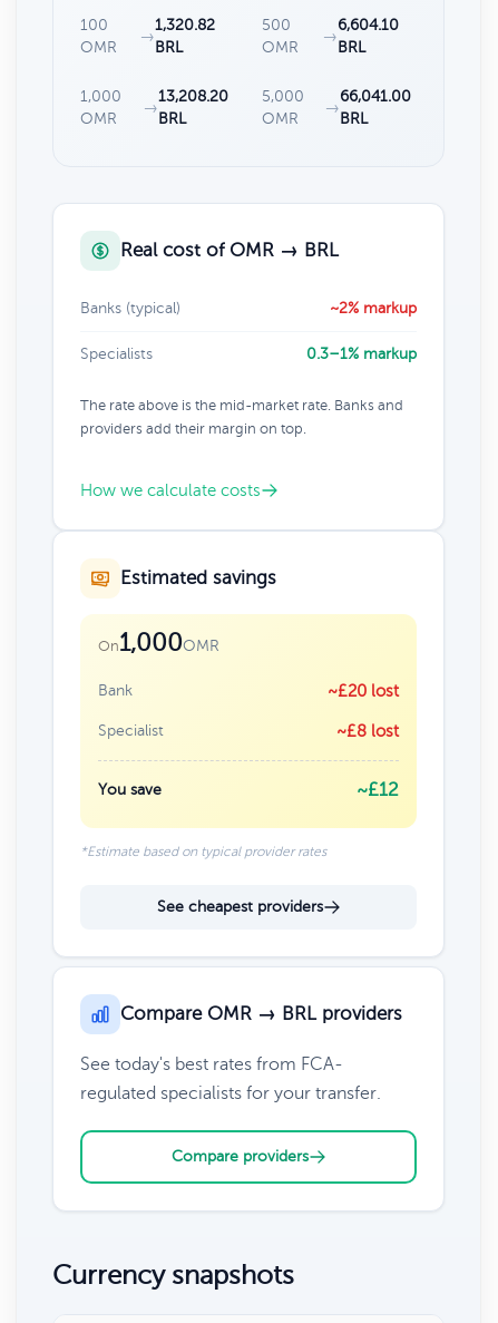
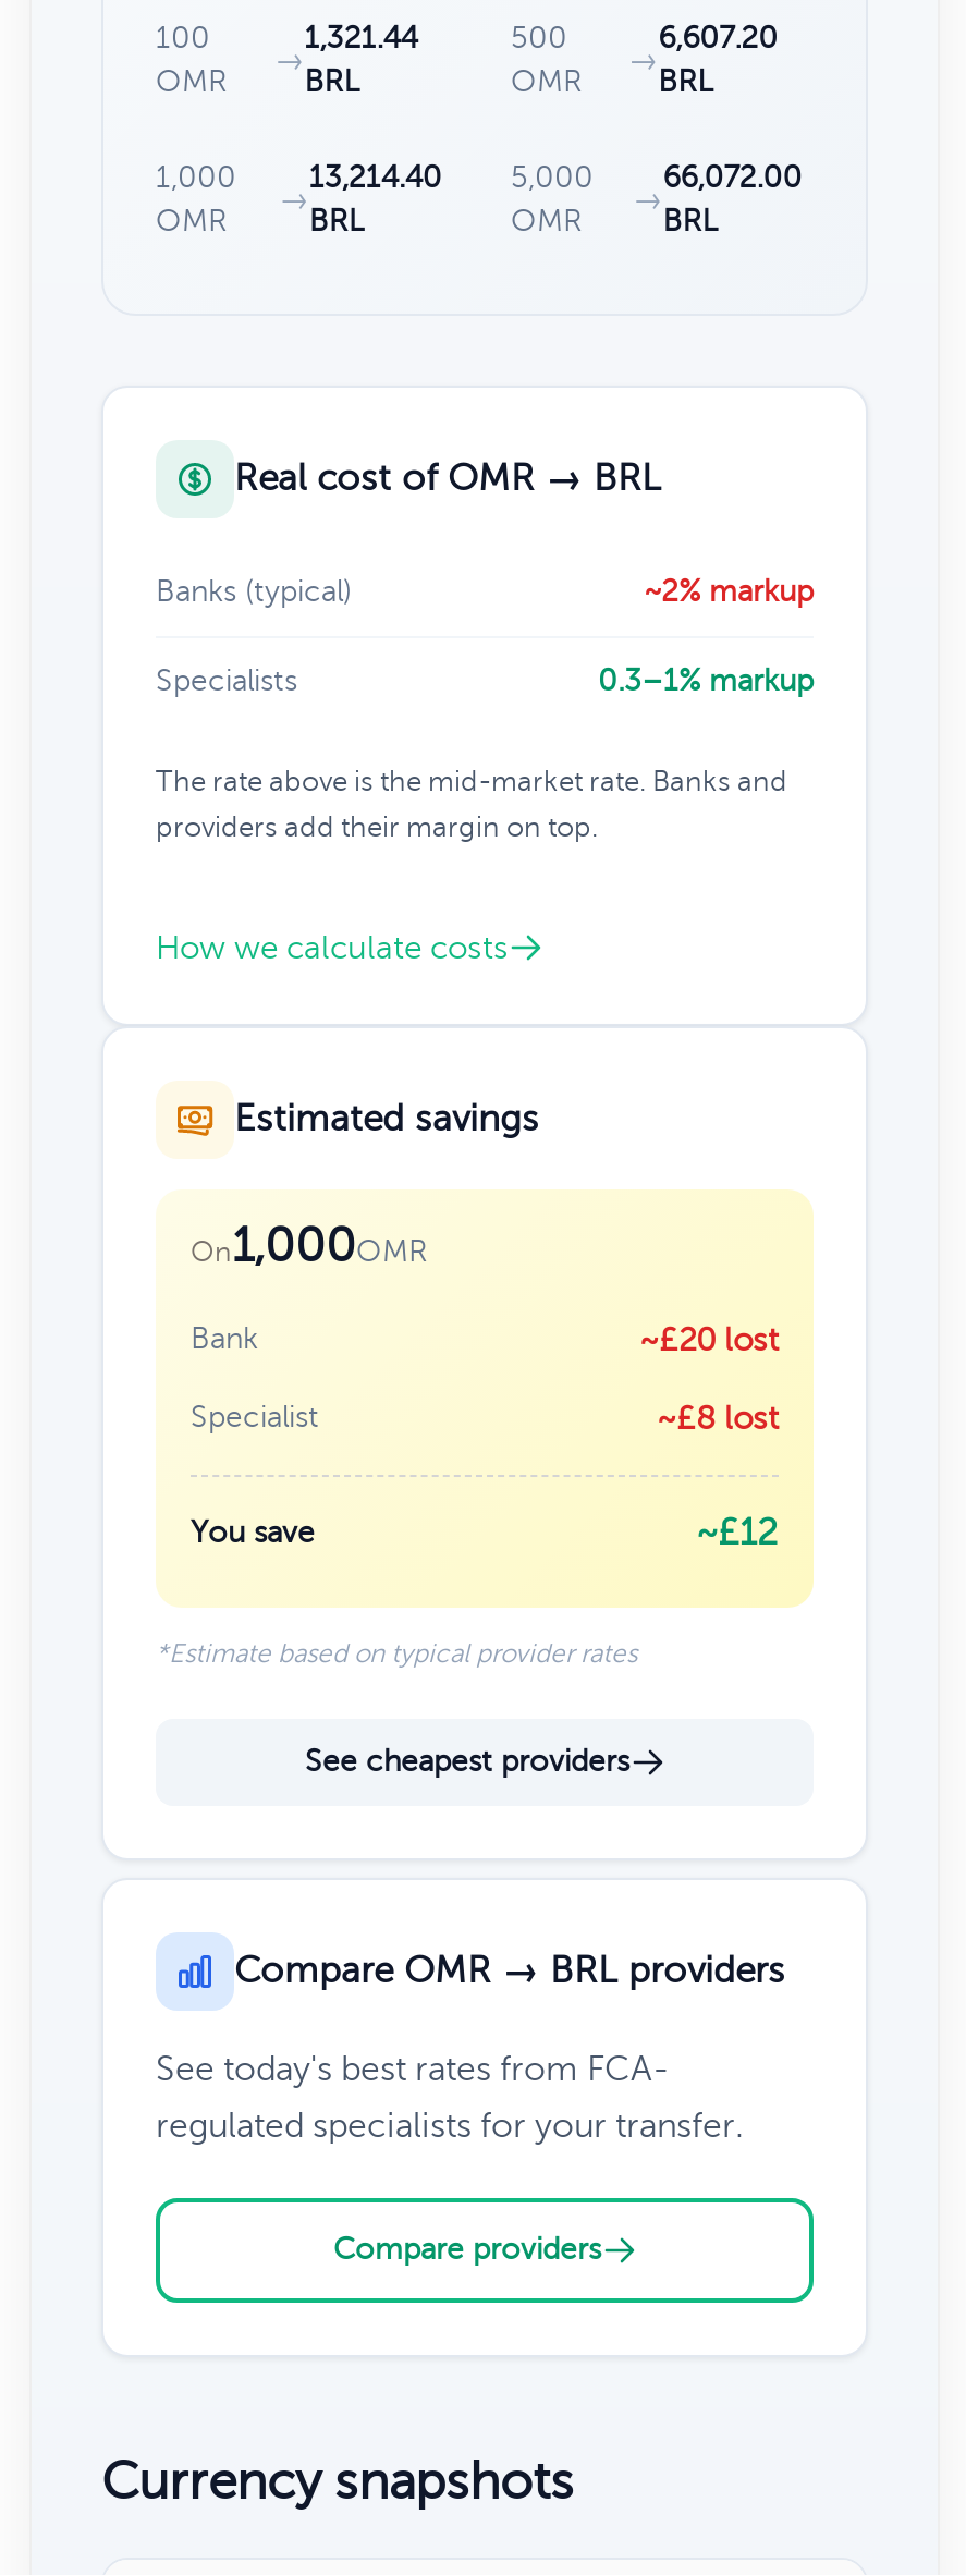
- 1,320.82
+ 1,321.44

- 6,604.10
+ 6,607.20

- 13,208.20
+ 13,214.40

- 66,041.00
+ 66,072.00
